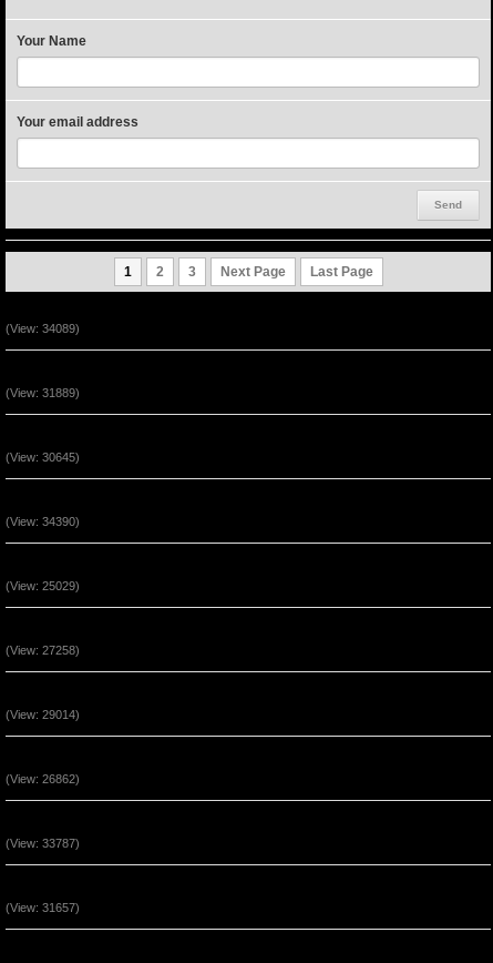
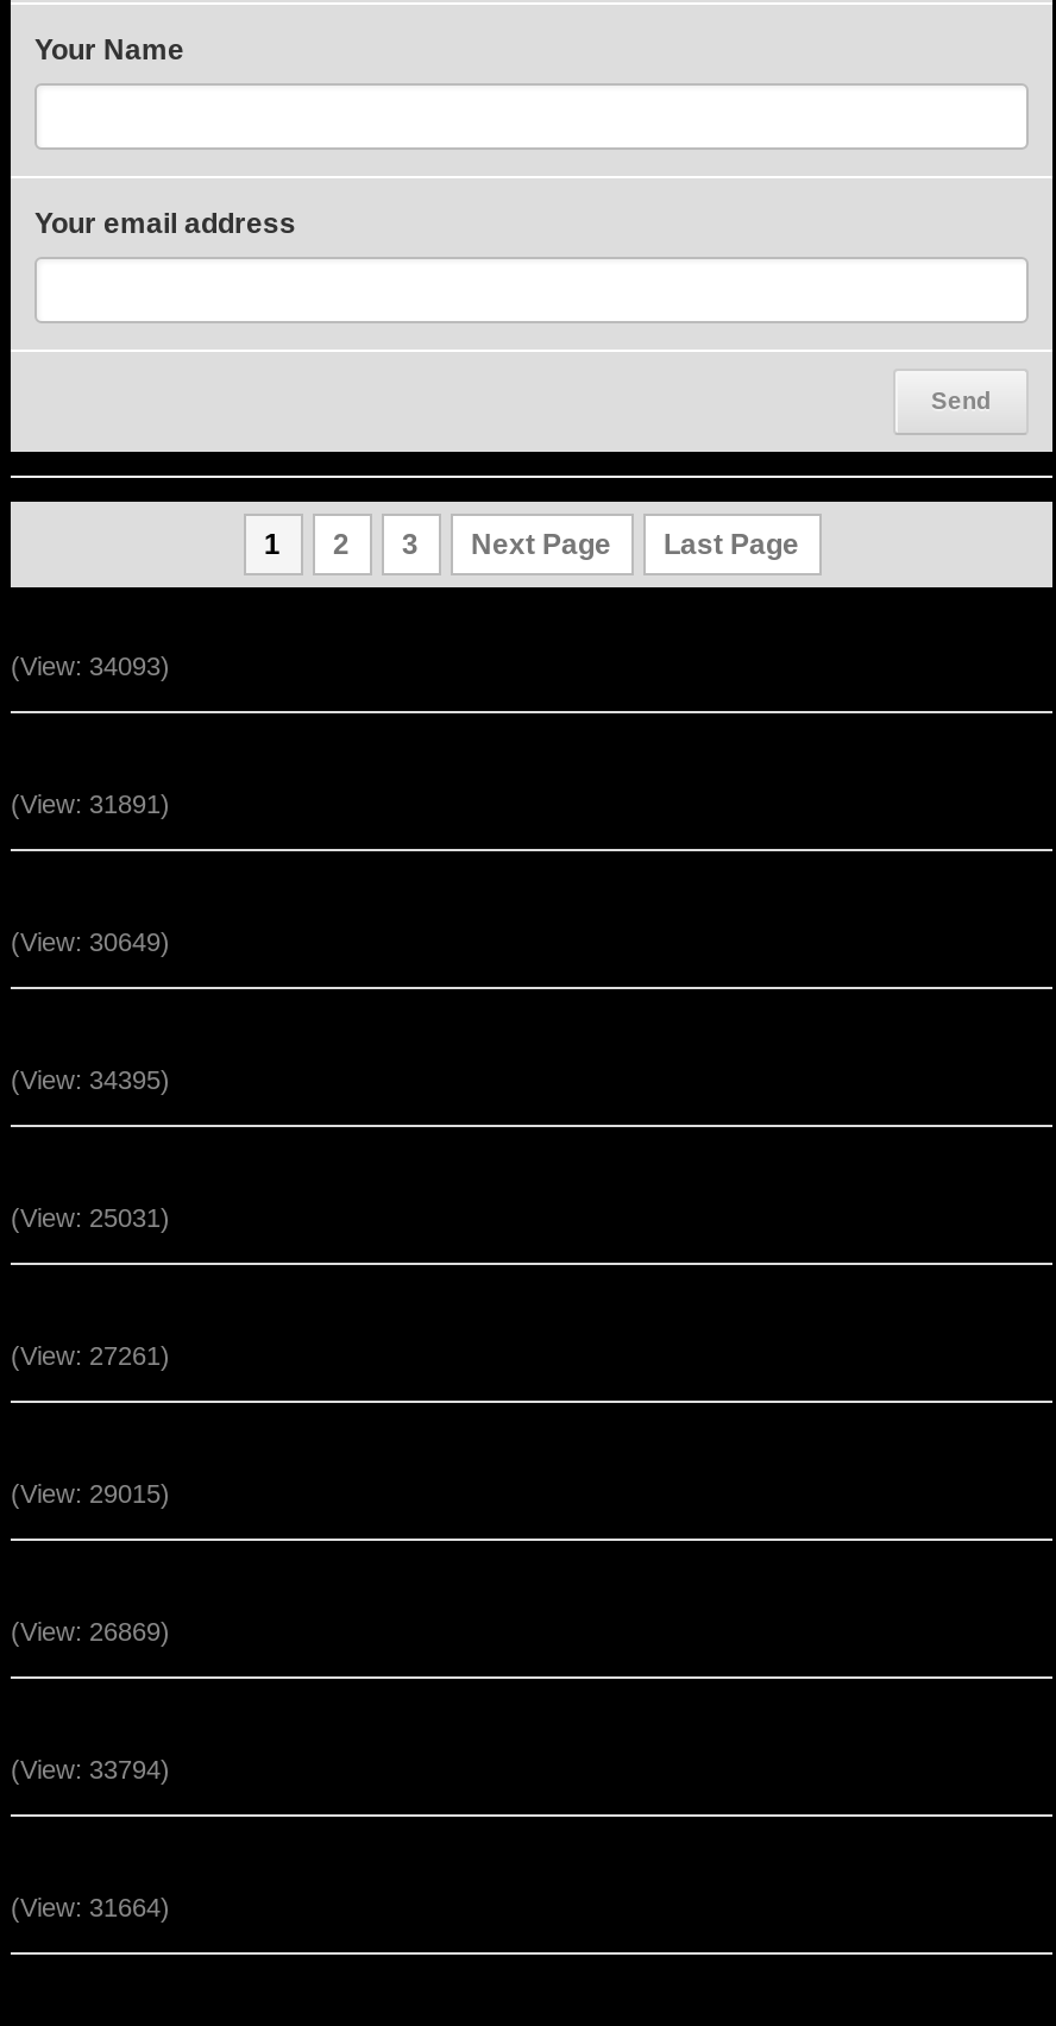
- (View: 34089)
+ (View: 34093)

- (View: 31889)
+ (View: 31891)

- (View: 30645)
+ (View: 30649)

- (View: 34390)
+ (View: 34395)

- (View: 25029)
+ (View: 25031)

- (View: 27258)
+ (View: 27261)

- (View: 29014)
+ (View: 29015)

- (View: 26862)
+ (View: 26869)

- (View: 33787)
+ (View: 33794)

- (View: 31657)
+ (View: 31664)
